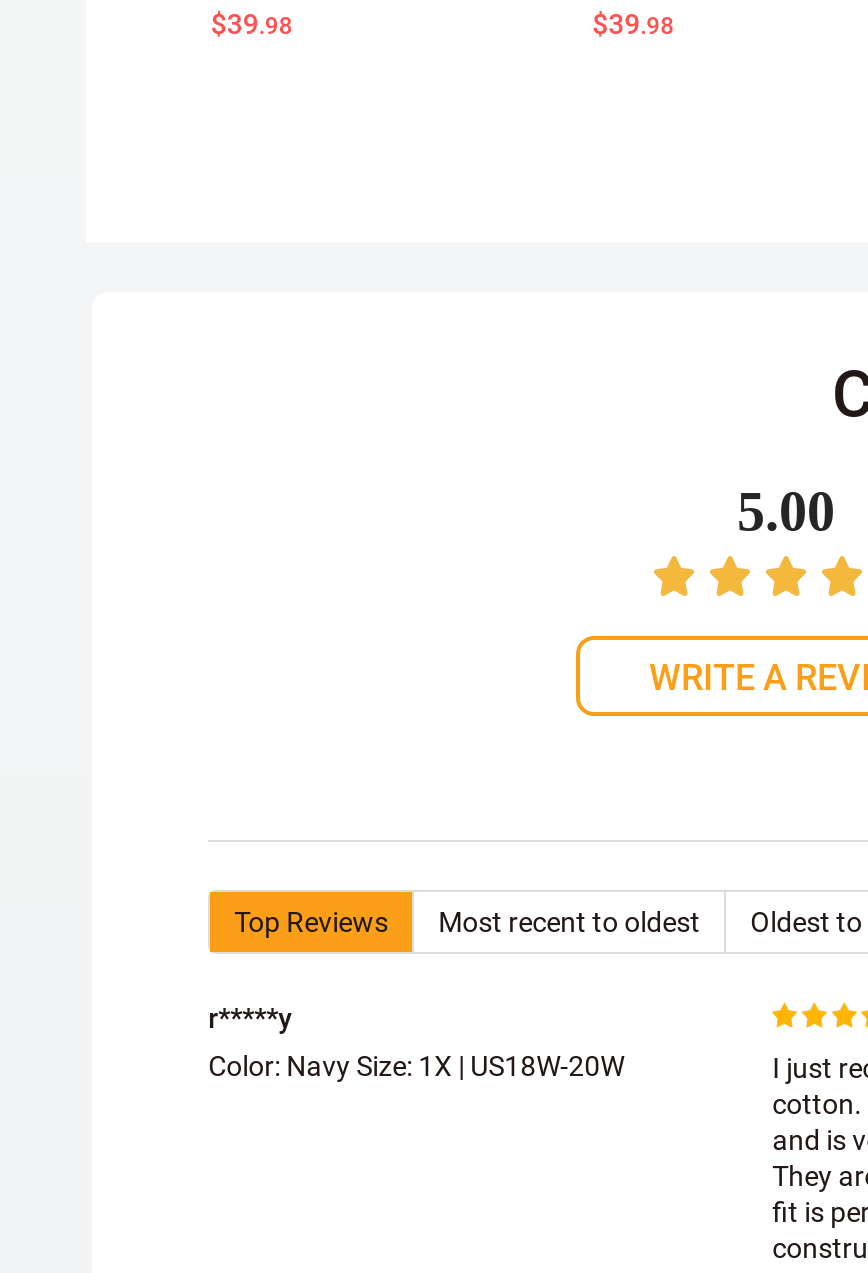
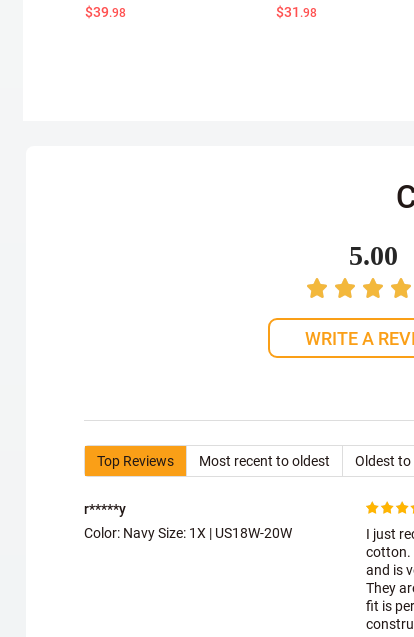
- $39.98
+ $31.98
